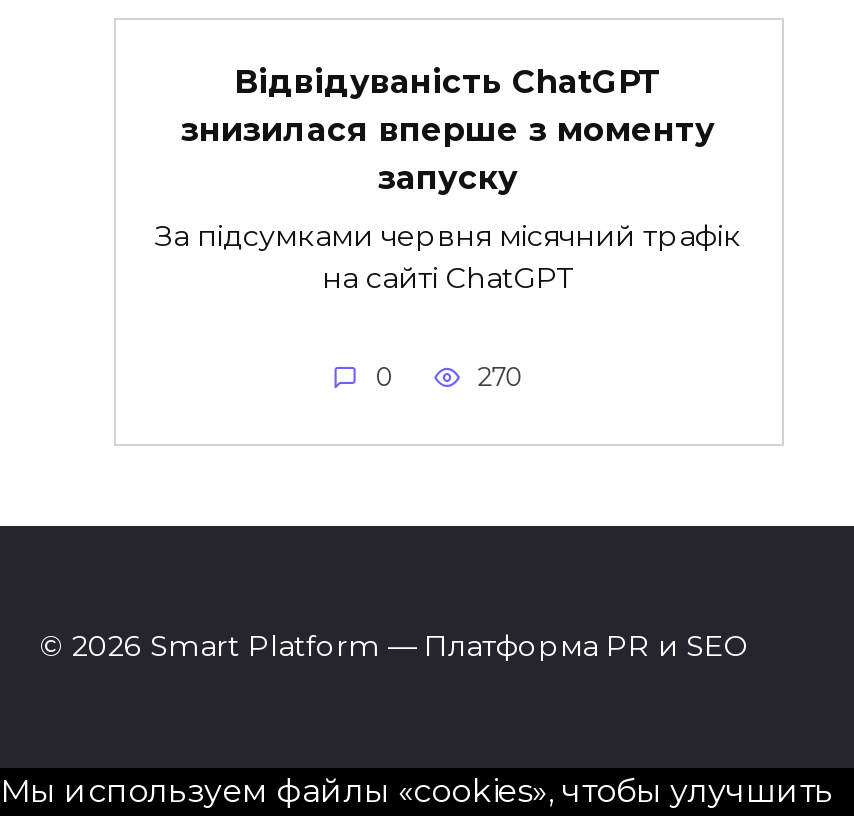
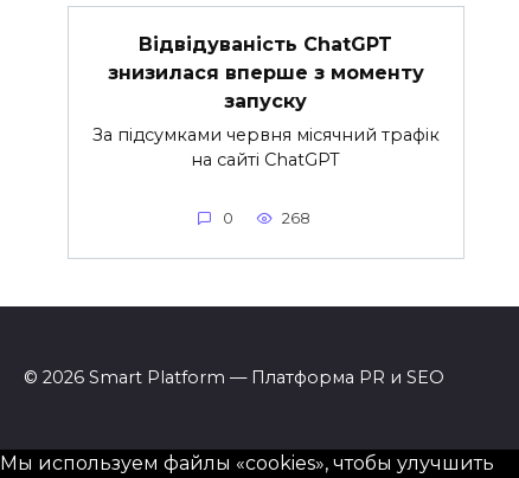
- 270
+ 268
